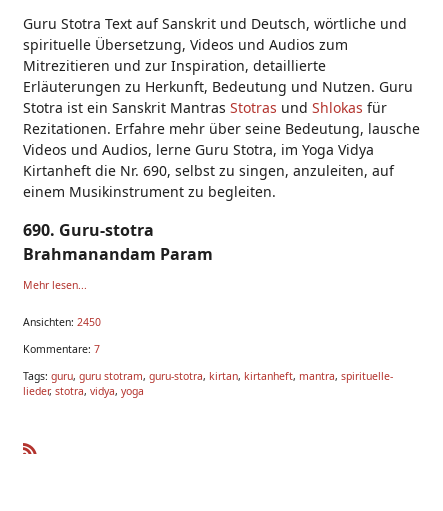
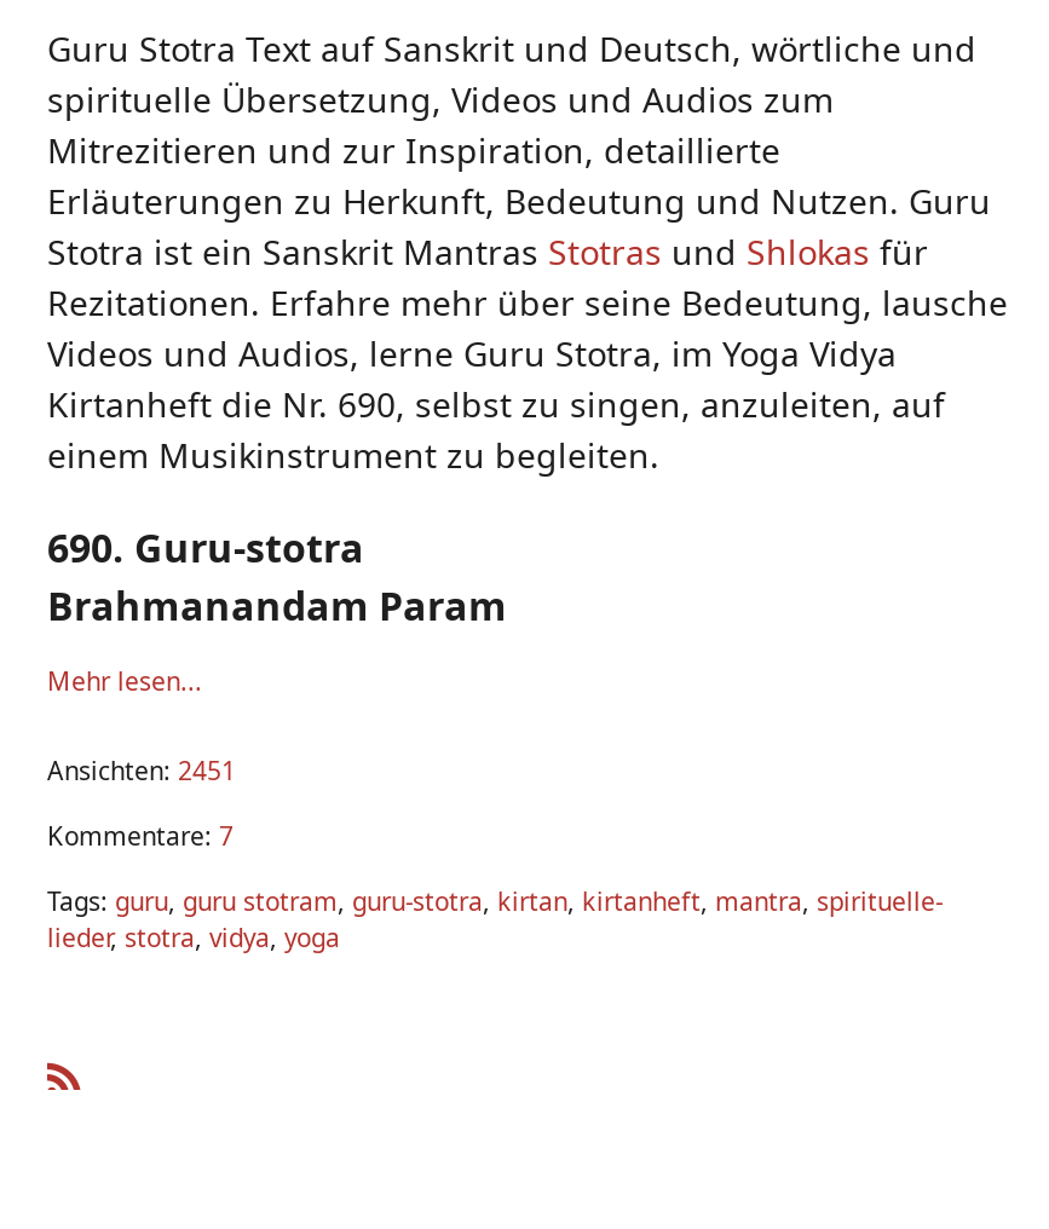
- Ansichten: 2450
+ Ansichten: 2451
